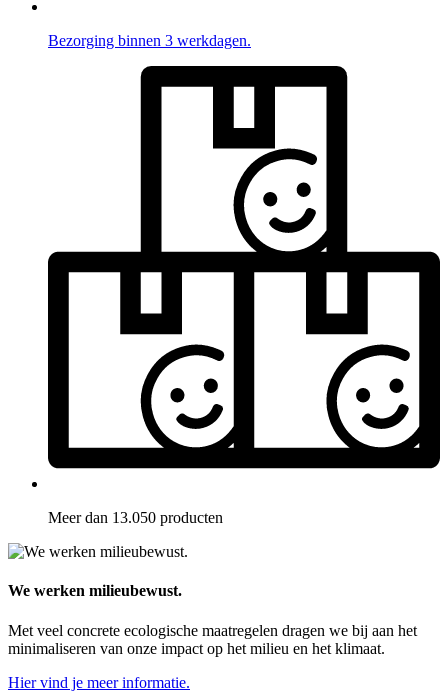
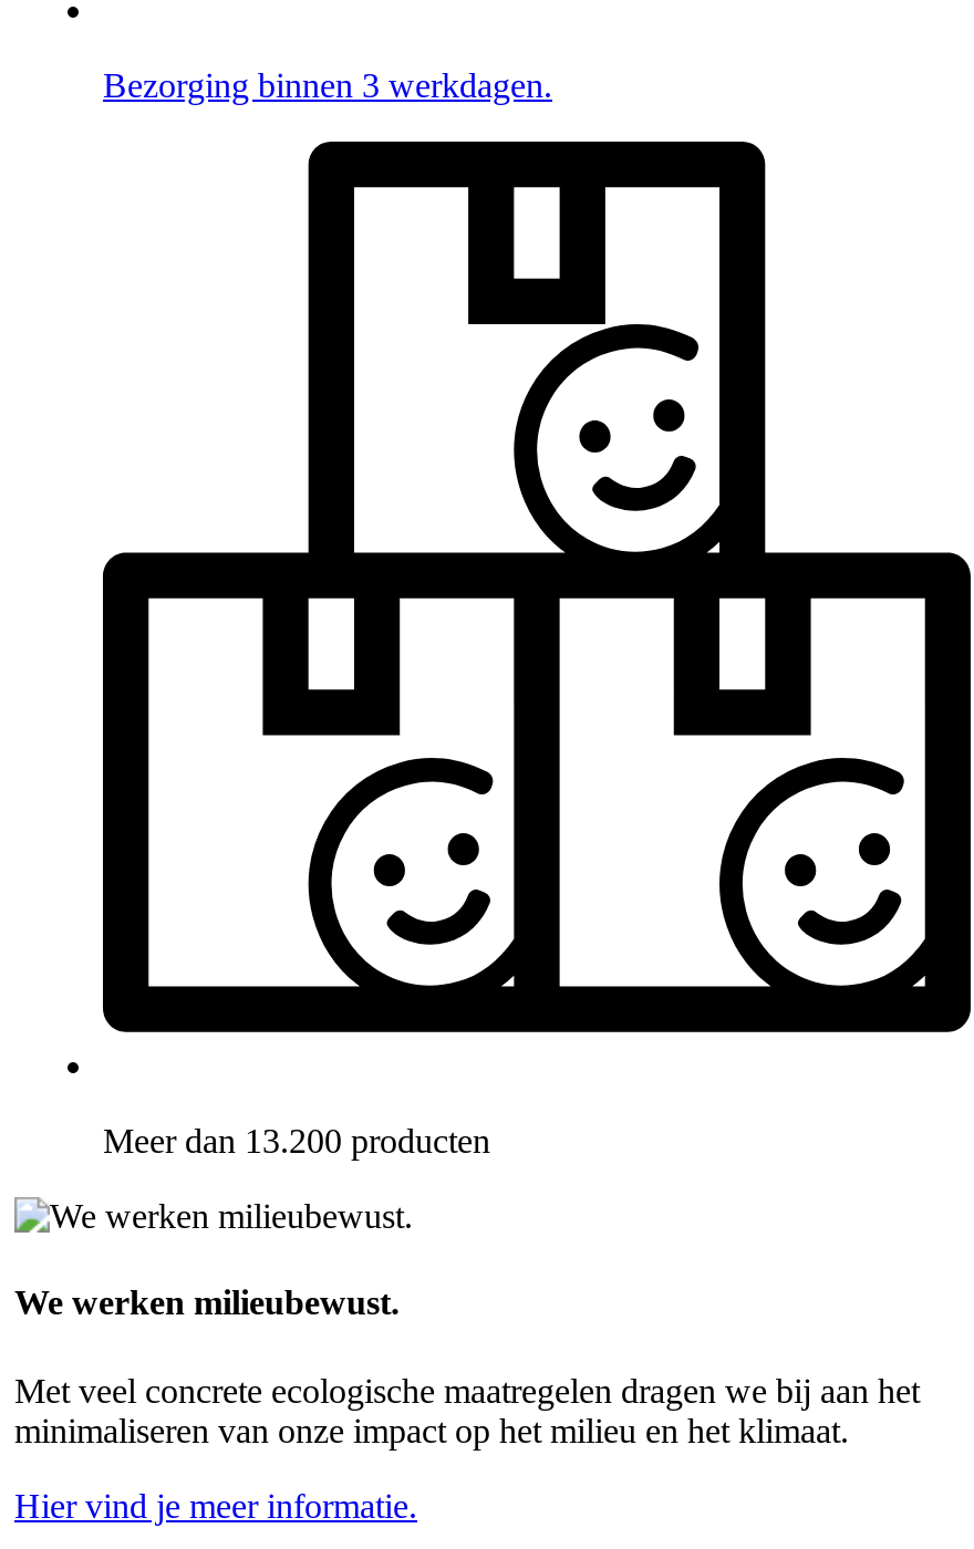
- Meer dan 13.050 producten
+ Meer dan 13.200 producten
